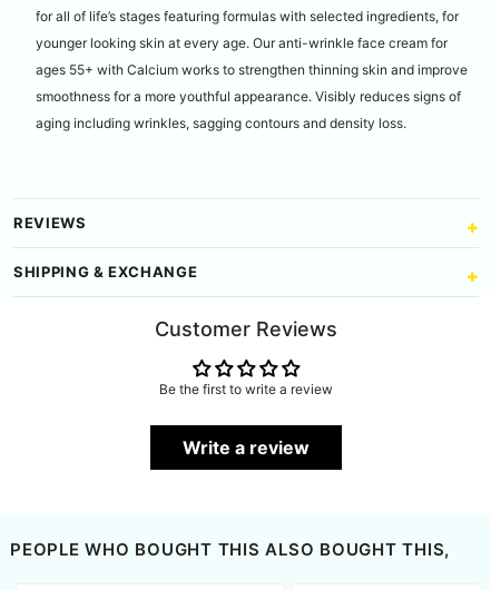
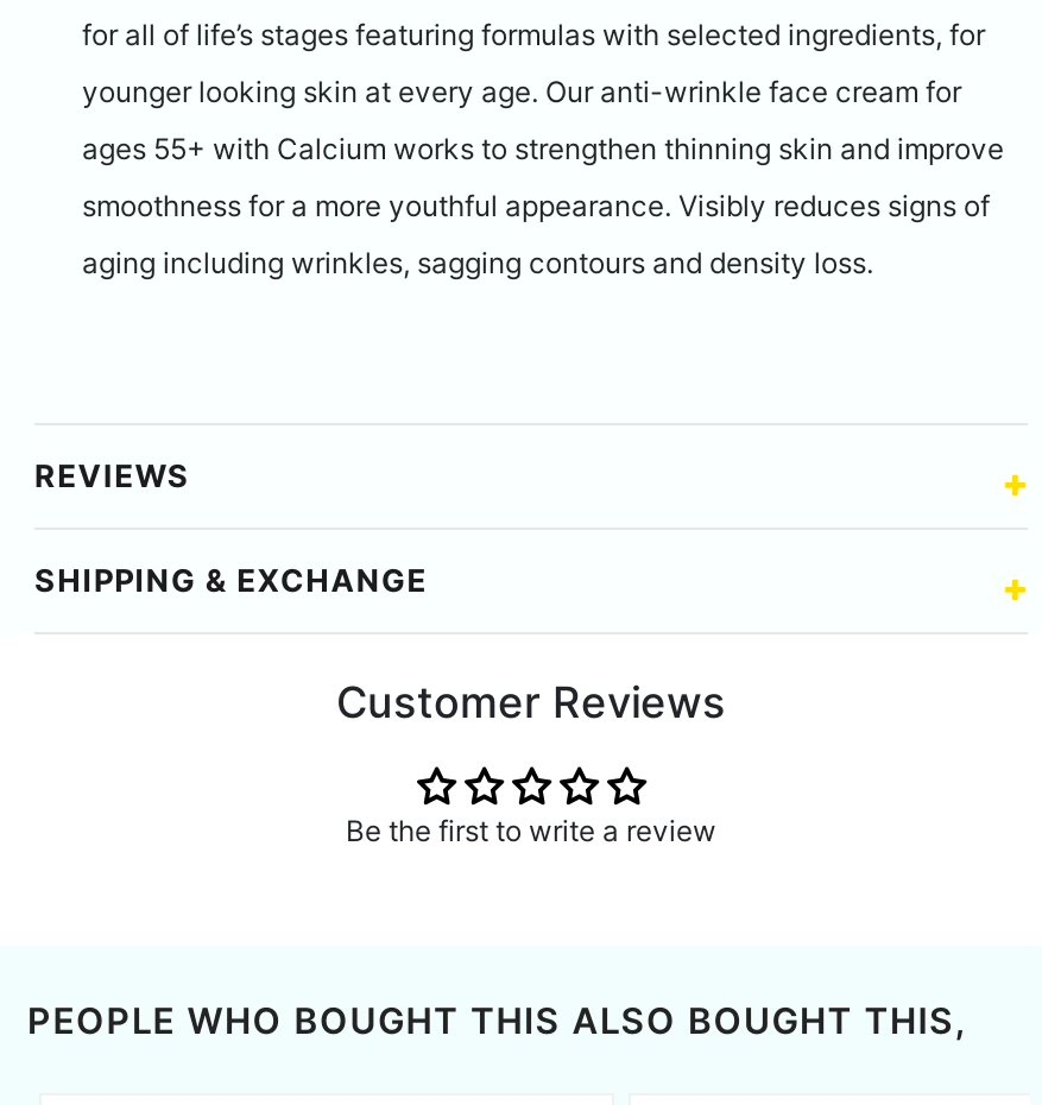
- Write a review
